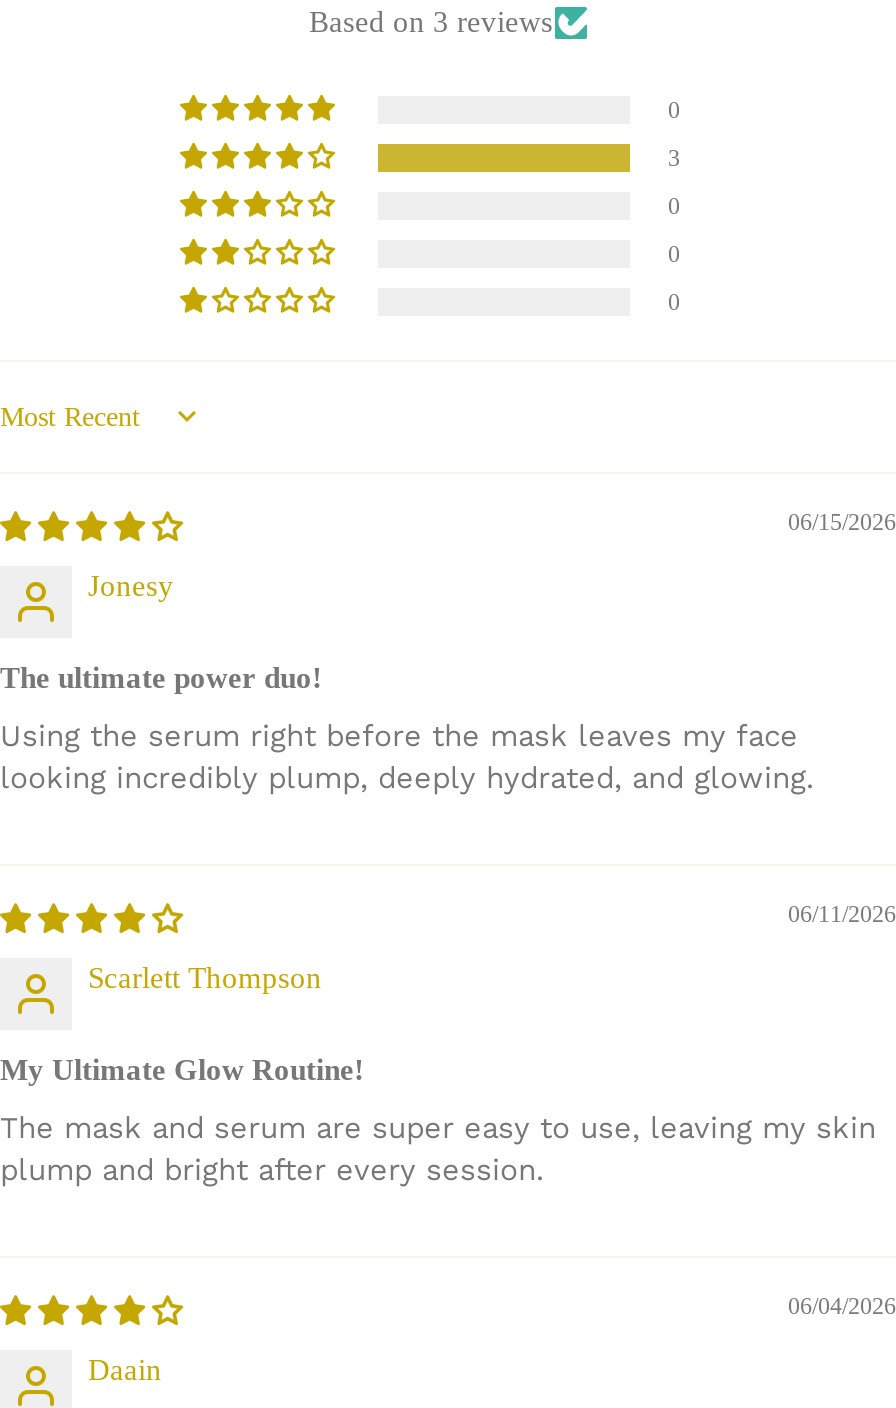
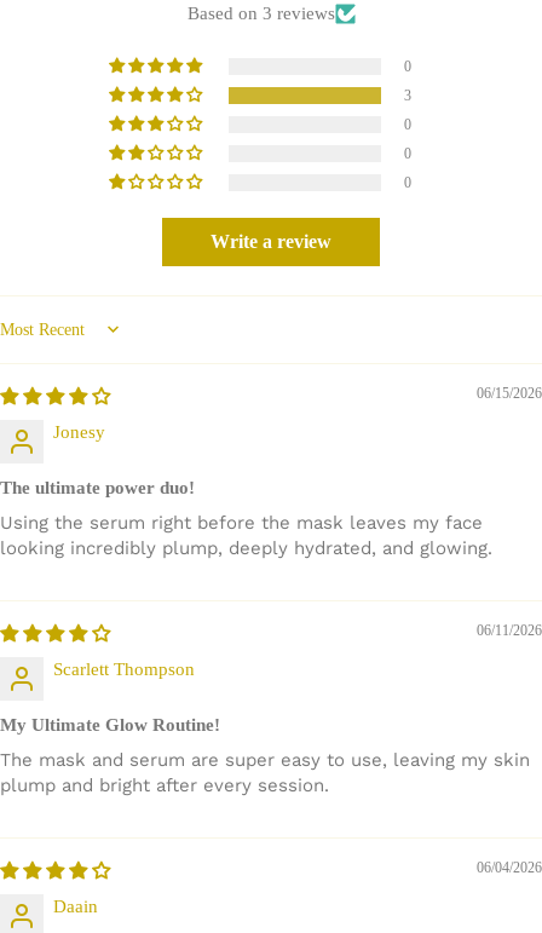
+ Write a review
